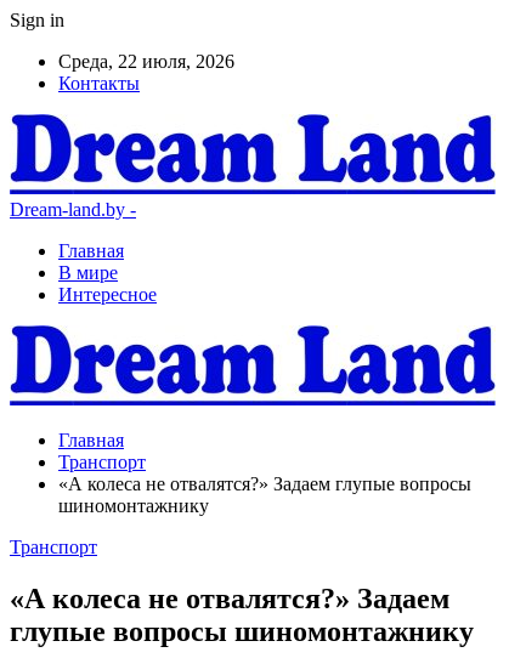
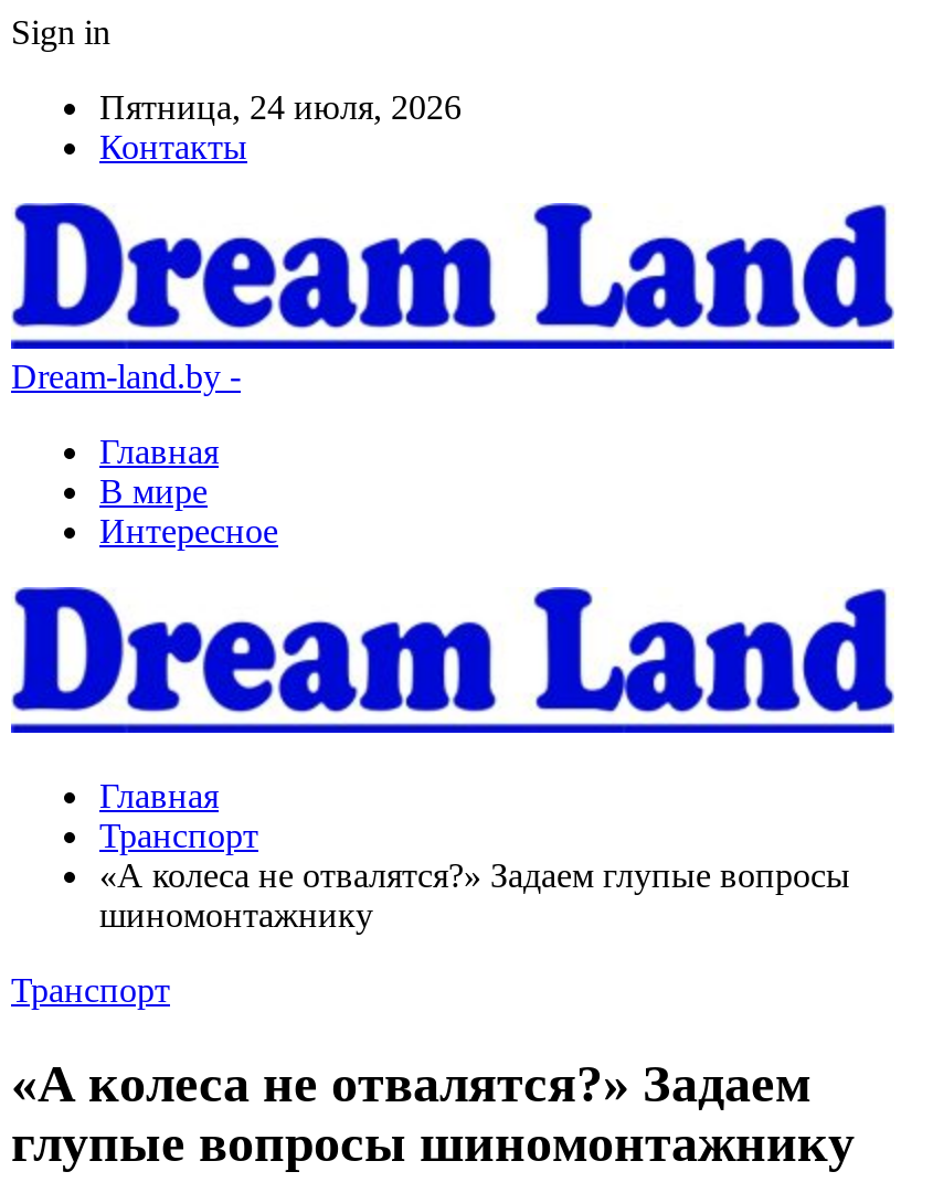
- Среда, 22 июля, 2026
+ Пятница, 24 июля, 2026
